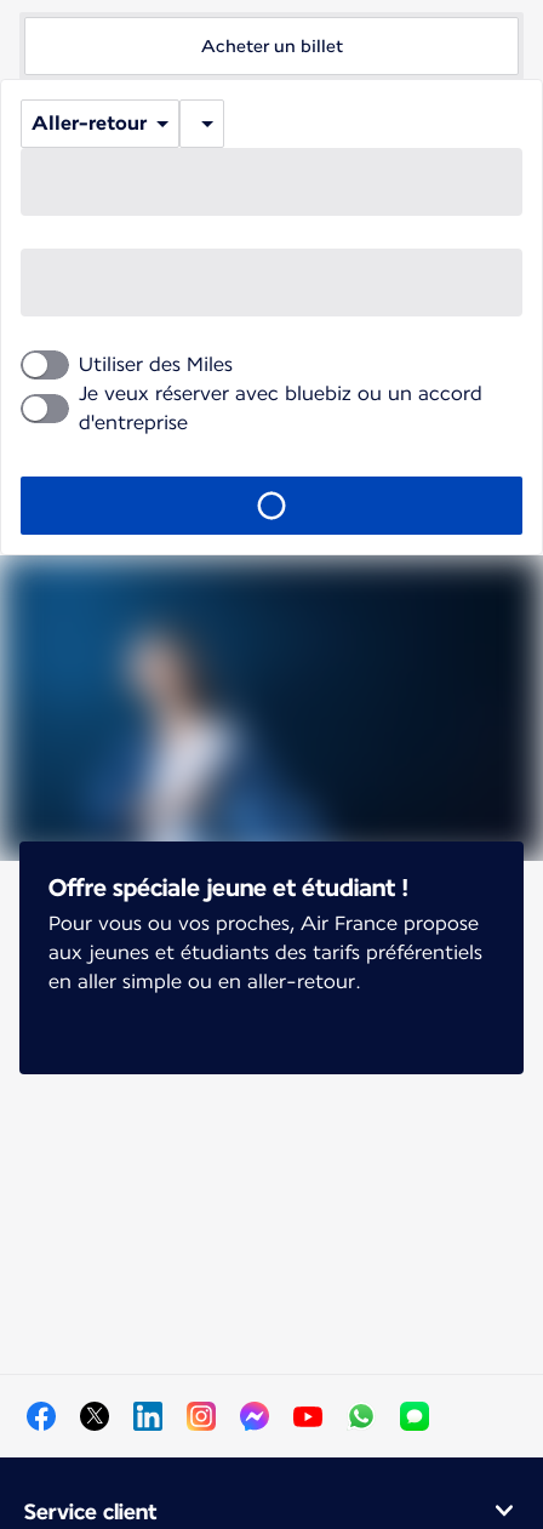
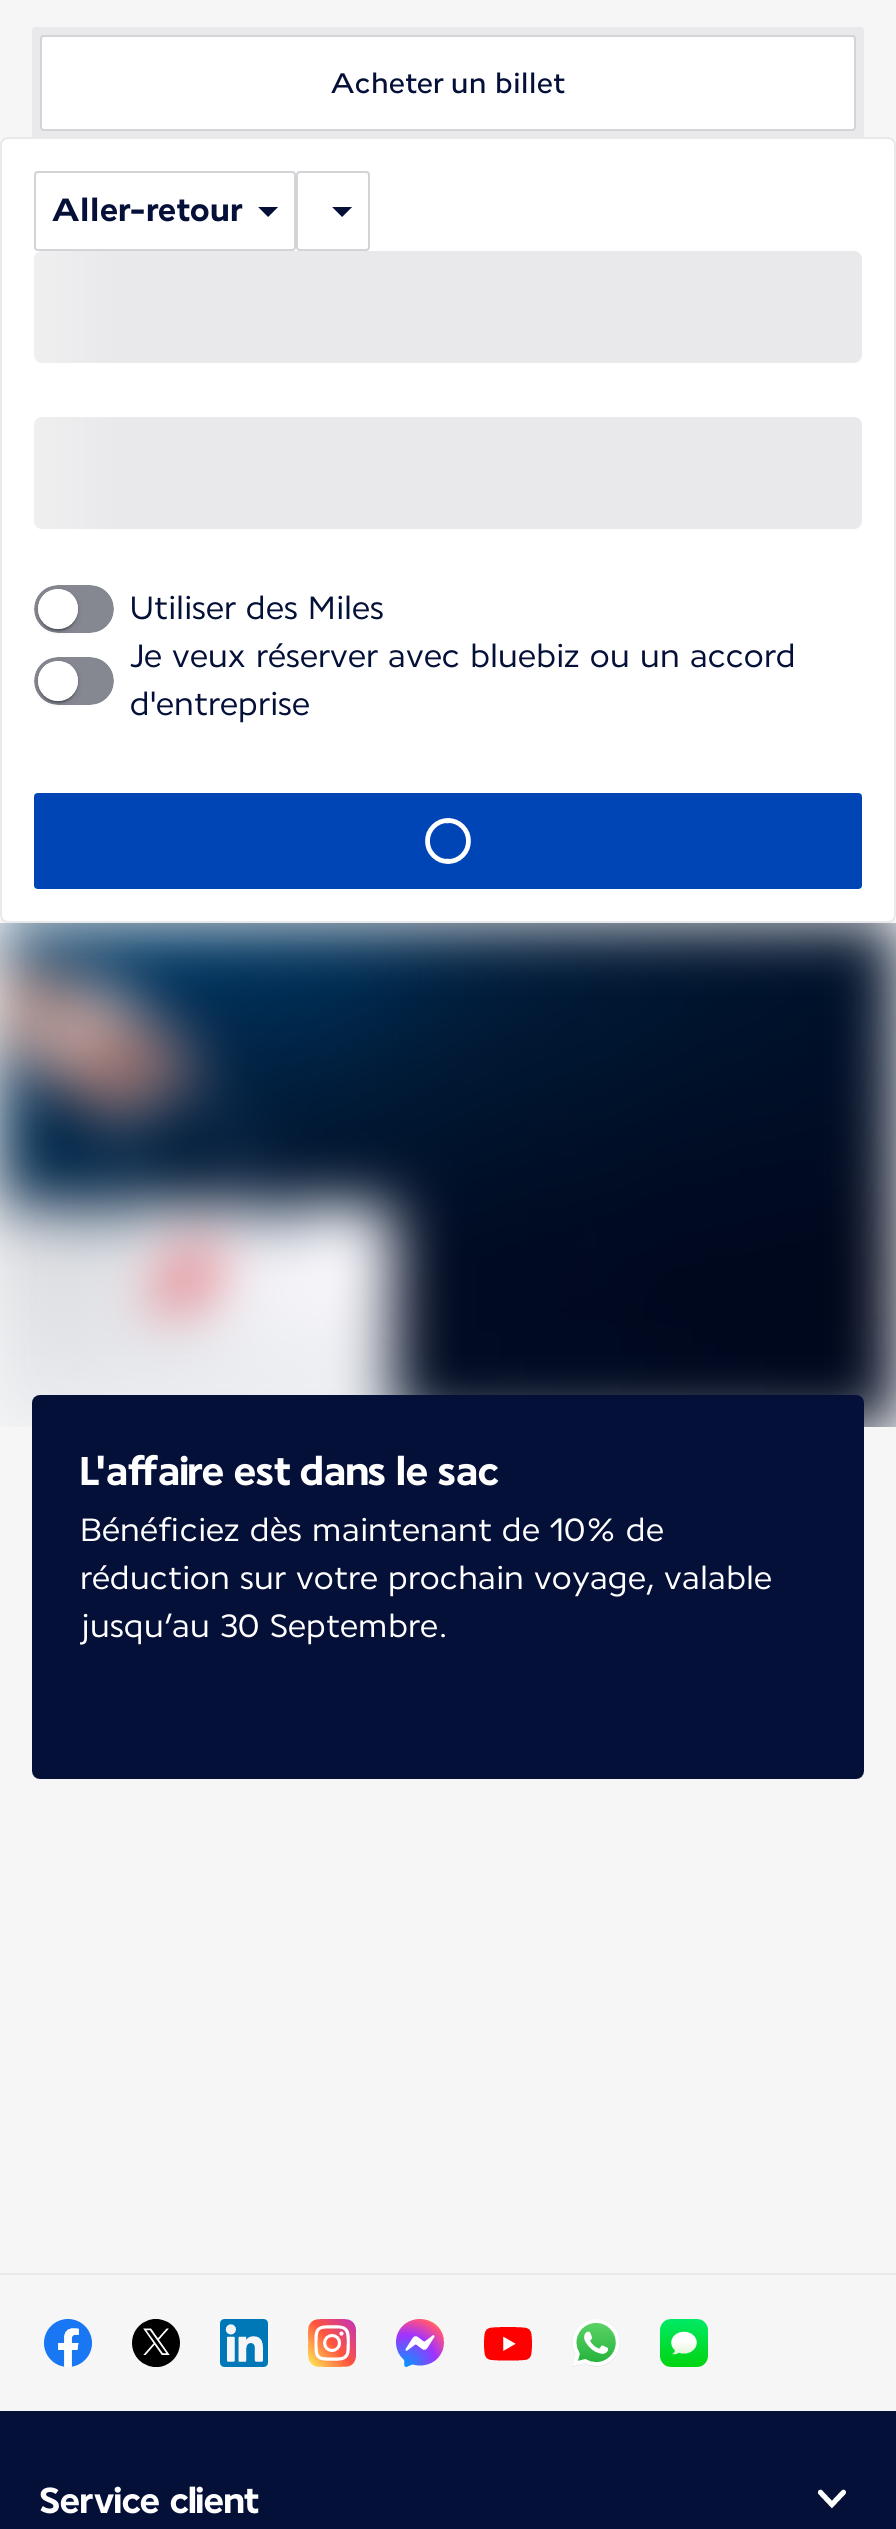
- [image]
- Offre spéciale jeune et étudiant !
- Pour vous ou vos proches, Air France propose
- aux jeunes et étudiants des tarifs préférentiels
- en aller simple ou en aller-retour.
+ [image]
+ L'affaire est dans le sac
+ Bénéficiez dès maintenant de 10% de
+ réduction sur votre prochain voyage, valable
+ jusqu’au 30 Septembre.
